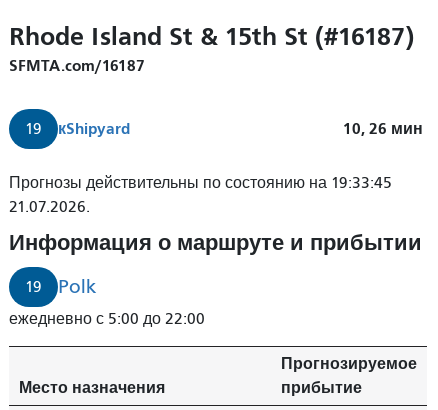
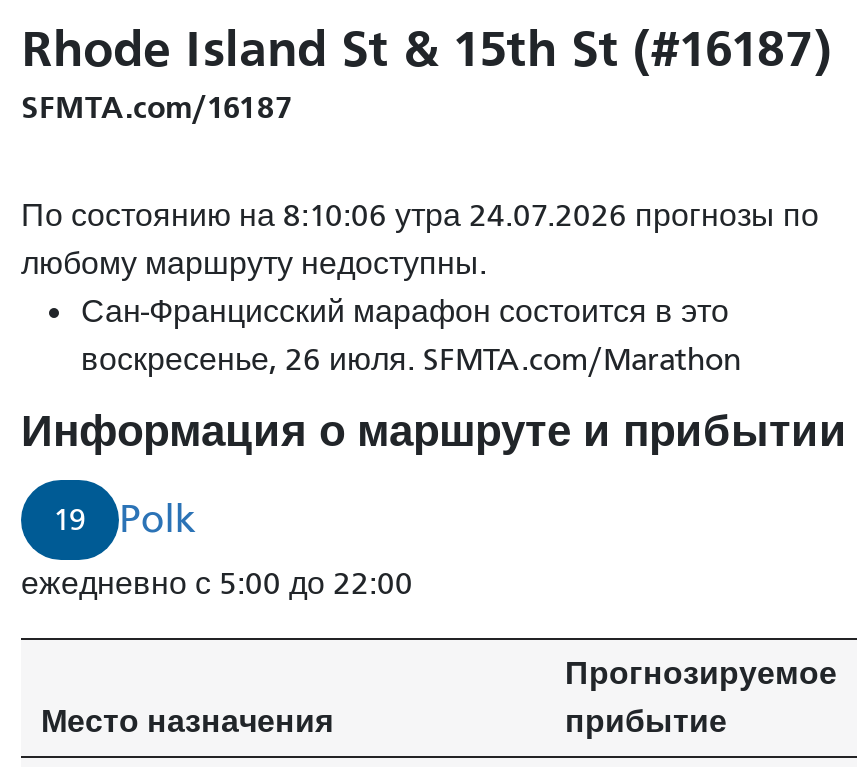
- 19
- кShipyard
- 10, 26 мин
- Прогнозы действительны по состоянию на 19:33:45
- 21.07.2026.
+ По состоянию на 8:10:06 утра 24.07.2026 прогнозы по
+ любому маршруту недоступны.
+ Сан-Францисский марафон состоится в это
+ воскресенье, 26 июля. SFMTA.com/Marathon
